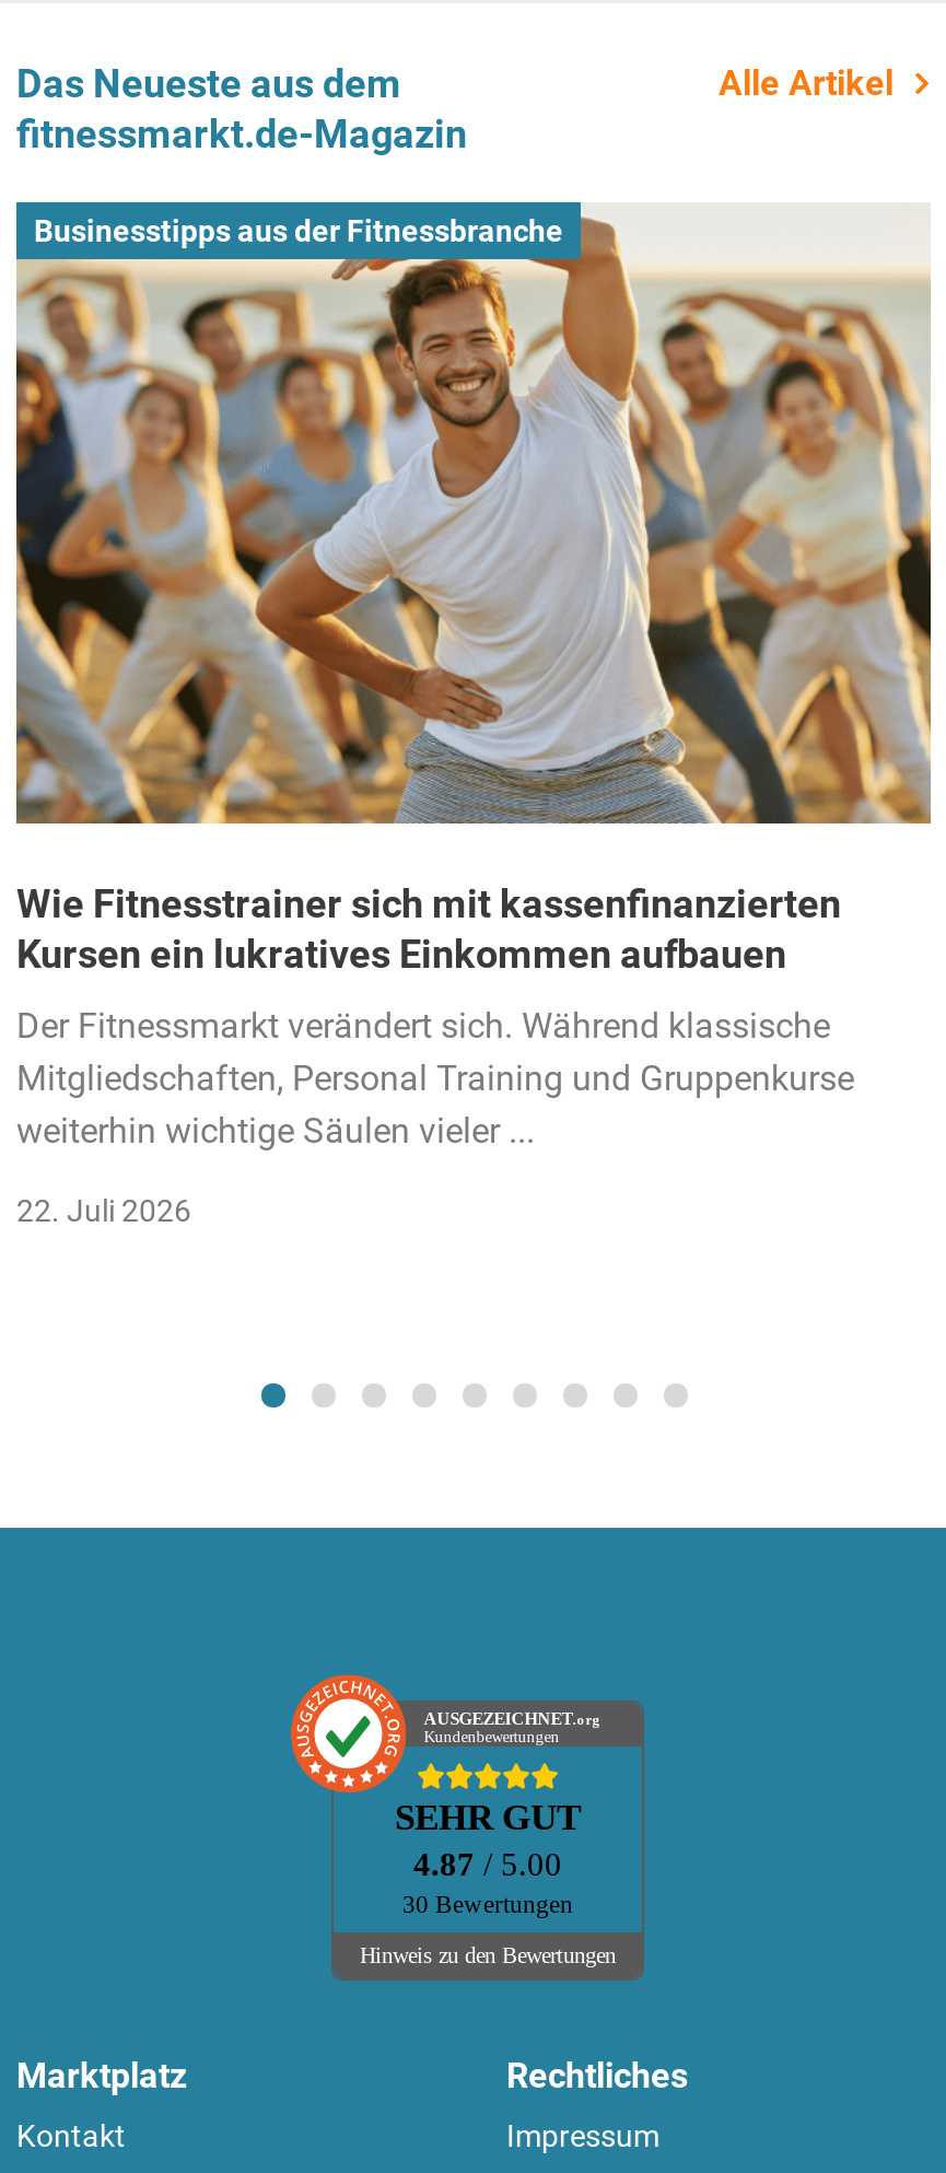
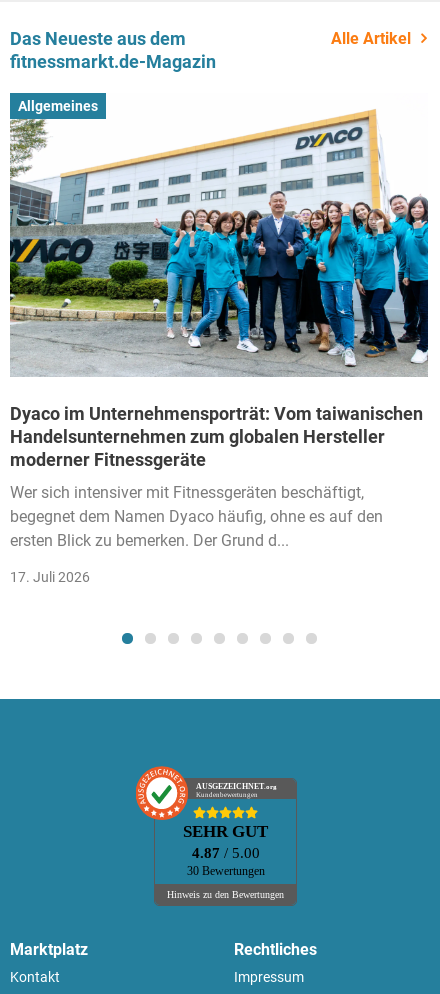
- [image]
- Businesstipps aus der Fitnessbranche
+ [image]
+ Allgemeines

- Wie Fitnesstrainer sich mit kassenfinanzierten
- Kursen ein lukratives Einkommen aufbauen
+ Dyaco im Unternehmensporträt: Vom taiwanischen
+ Handelsunternehmen zum globalen Hersteller
+ moderner Fitnessgeräte

- Der Fitnessmarkt verändert sich. Während klassische
- Mitgliedschaften, Personal Training und Gruppenkurse
- weiterhin wichtige Säulen vieler ...
+ Wer sich intensiver mit Fitnessgeräten beschäftigt,
+ begegnet dem Namen Dyaco häufig, ohne es auf den
+ ersten Blick zu bemerken. Der Grund d...

- 22. Juli 2026
+ 17. Juli 2026
